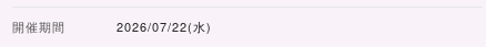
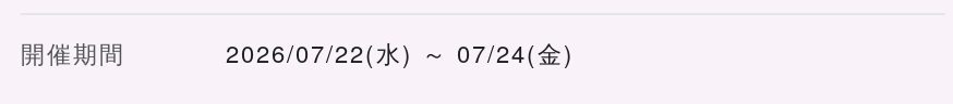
- 2026/07/22(水)
+ 2026/07/22(水) ～ 07/24(金)
